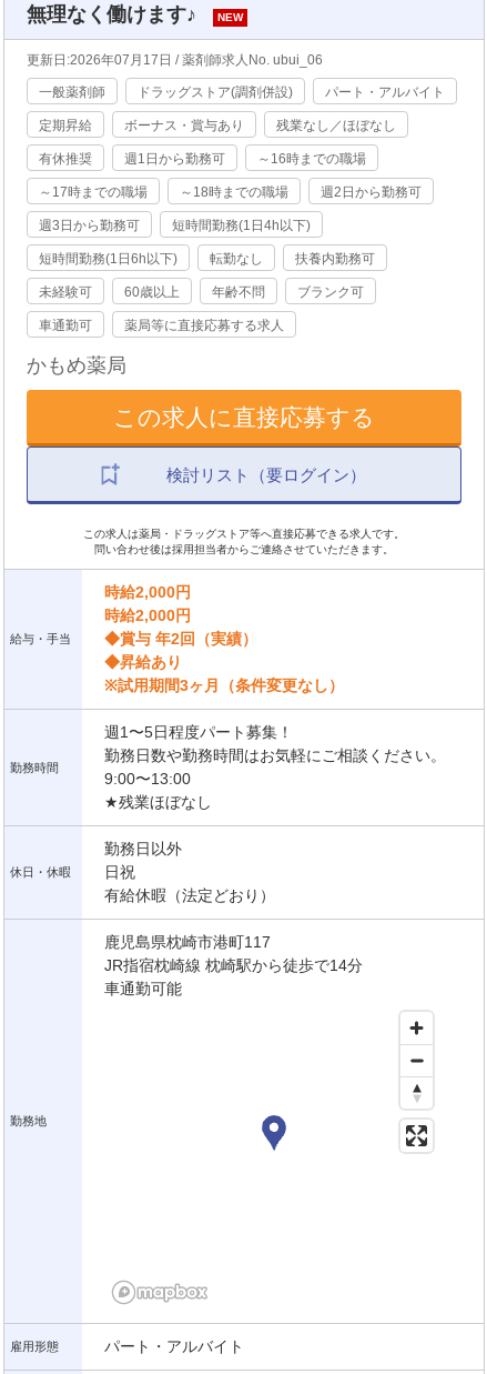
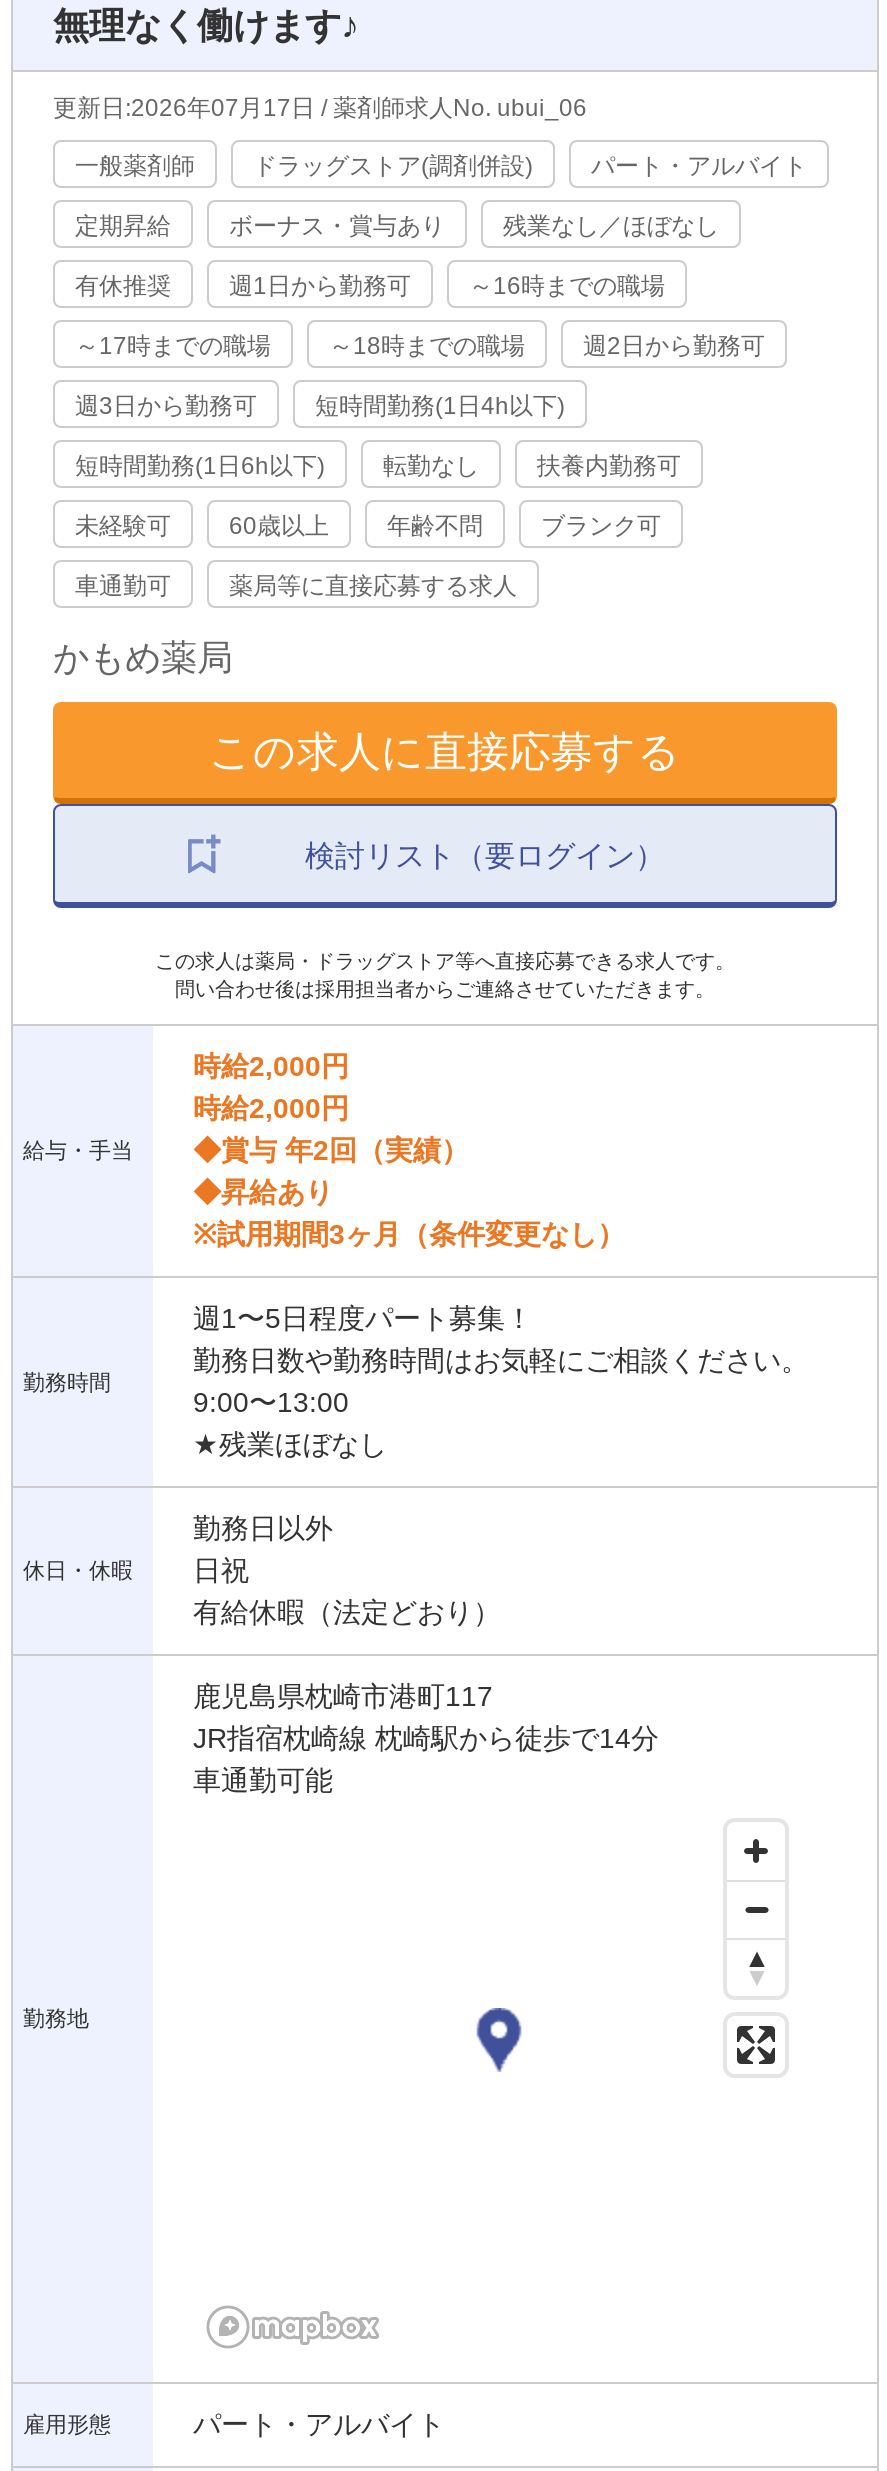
- NEW
